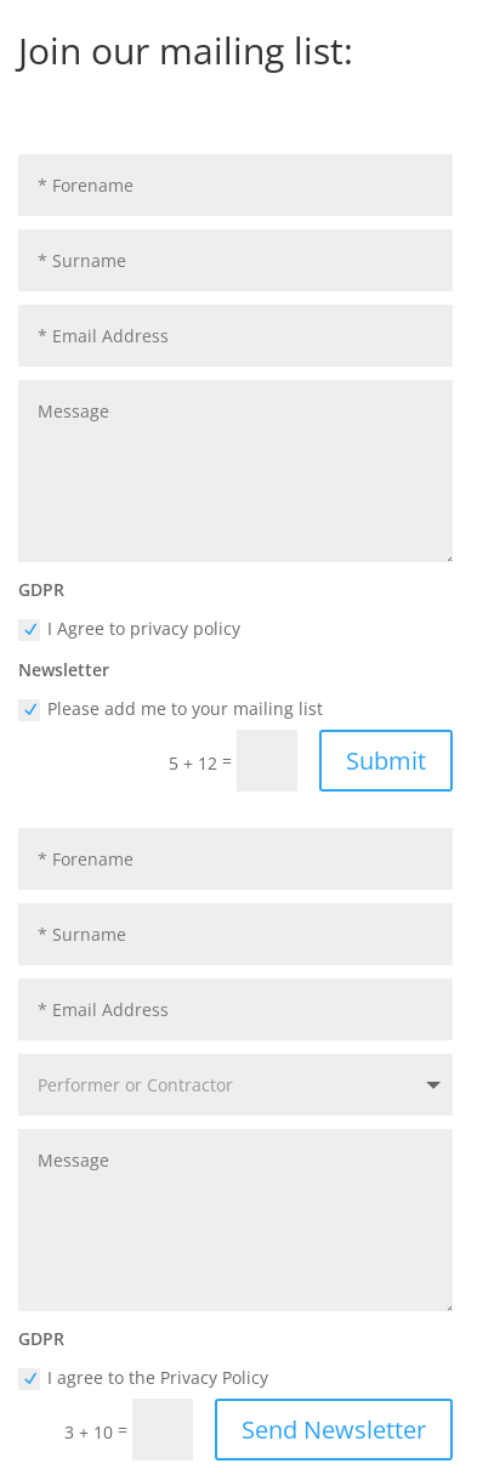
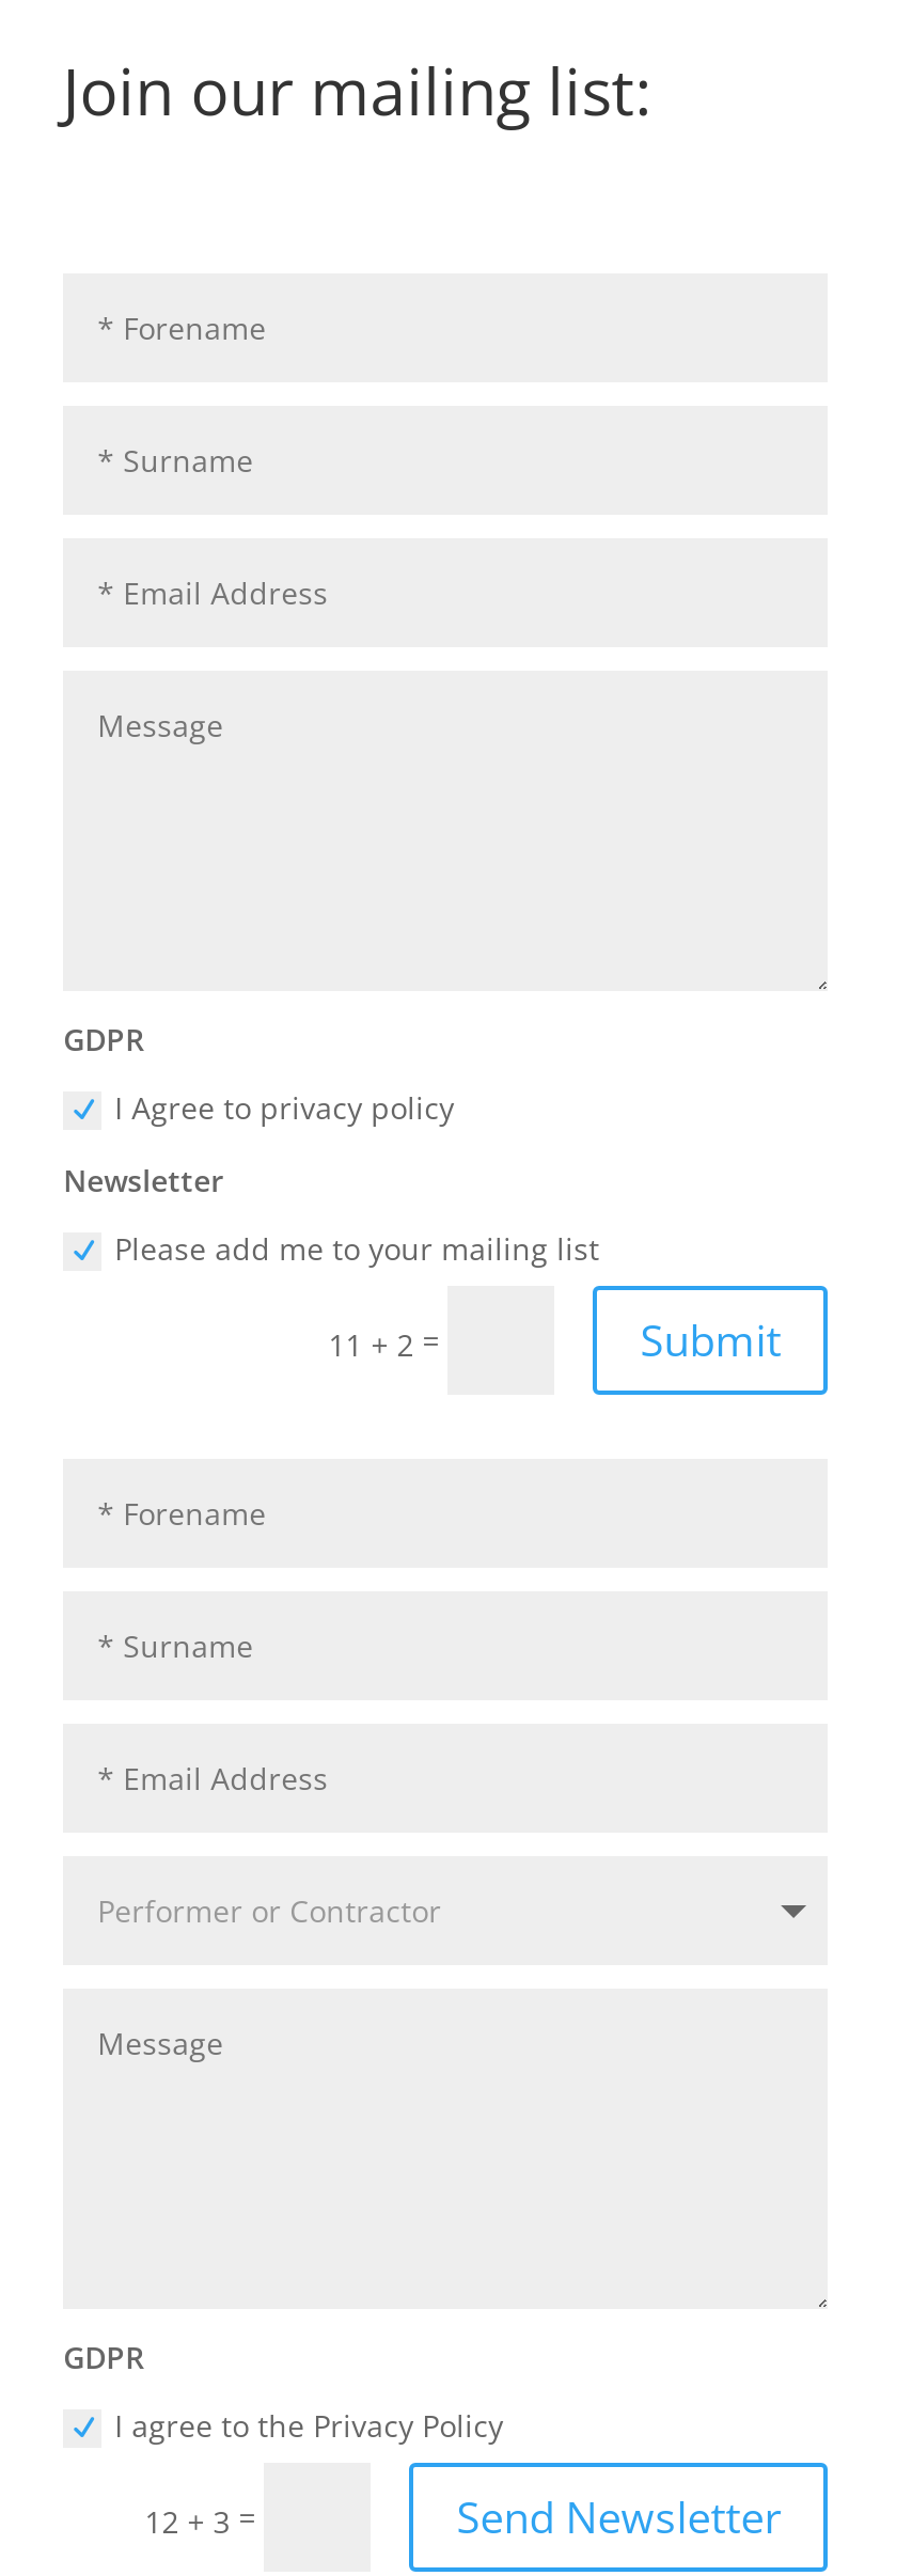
- 5 + 12 =
+ 11 + 2 =

- 3 + 10 =
+ 12 + 3 =
